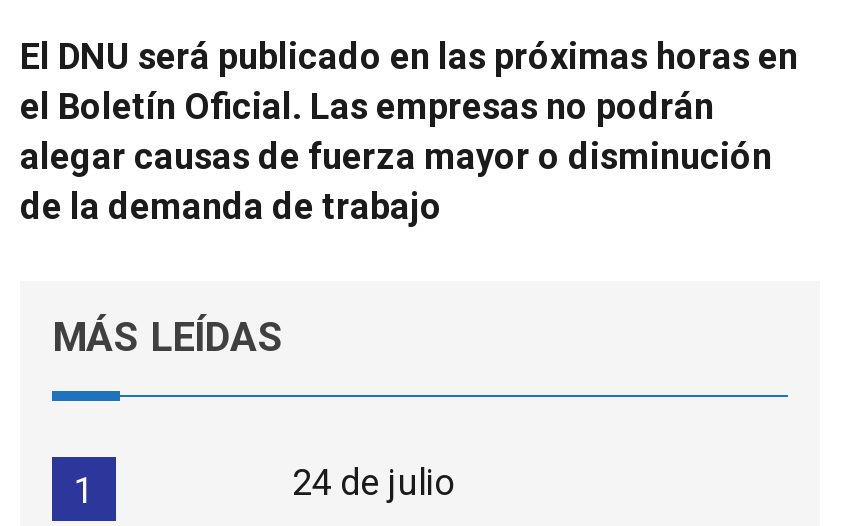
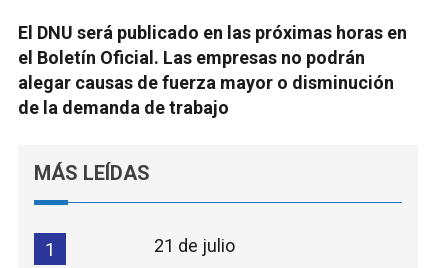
- 24 de julio
+ 21 de julio
